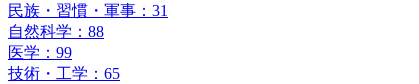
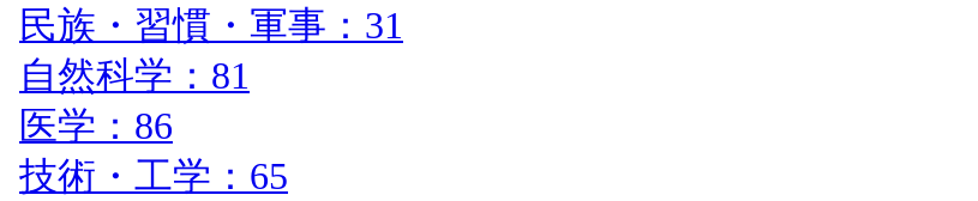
- 自然科学：88
+ 自然科学：81

- 医学：99
+ 医学：86
